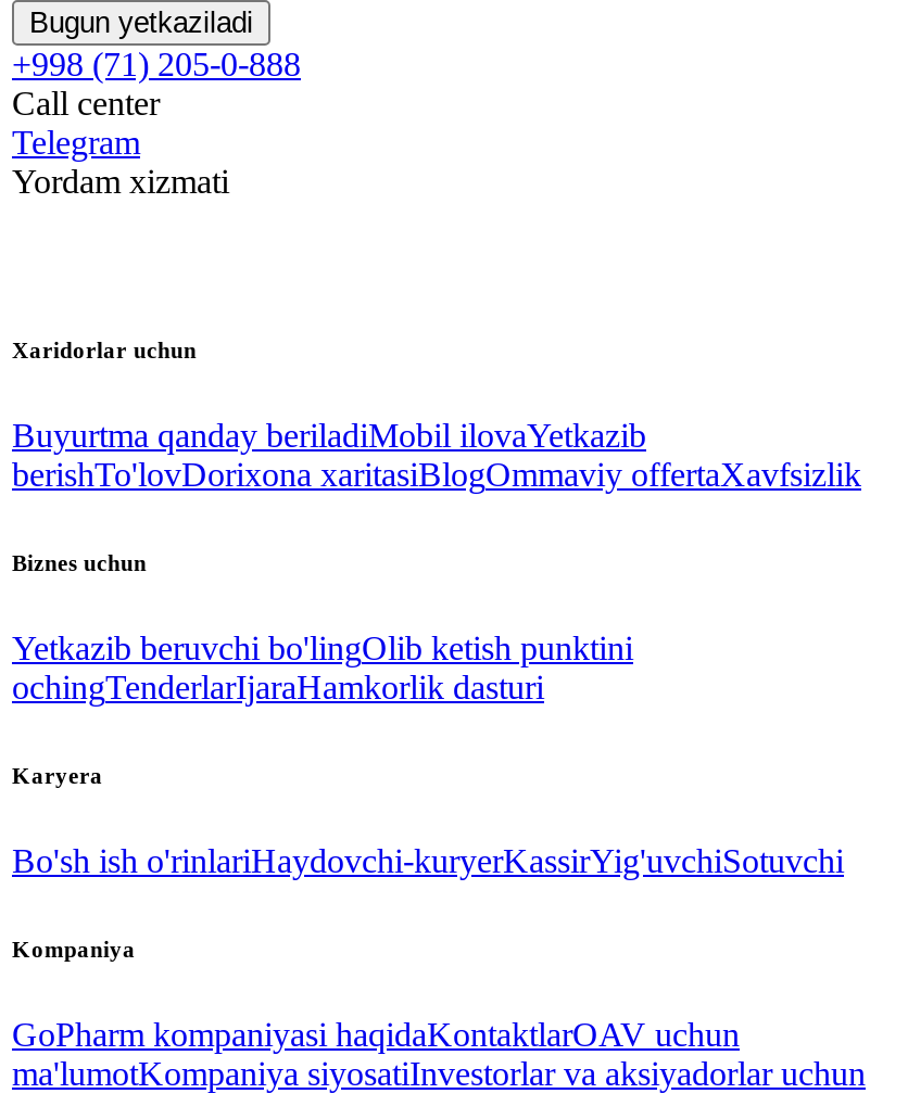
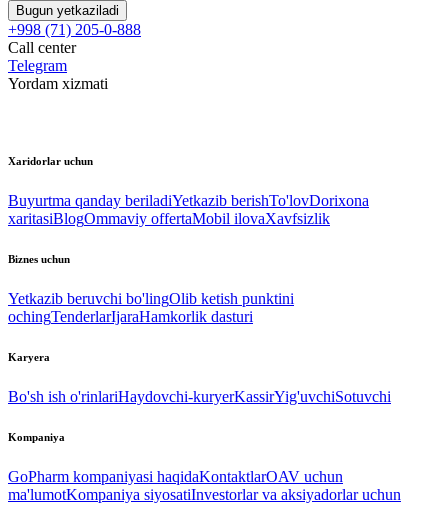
- Buyurtma qanday beriladiMobil ilovaYetkazib
- berishTo'lovDorixona xaritasiBlogOmmaviy offertaXavfsizlik
+ Buyurtma qanday beriladiYetkazib berishTo'lovDorixona
+ xaritasiBlogOmmaviy offertaMobil ilovaXavfsizlik
